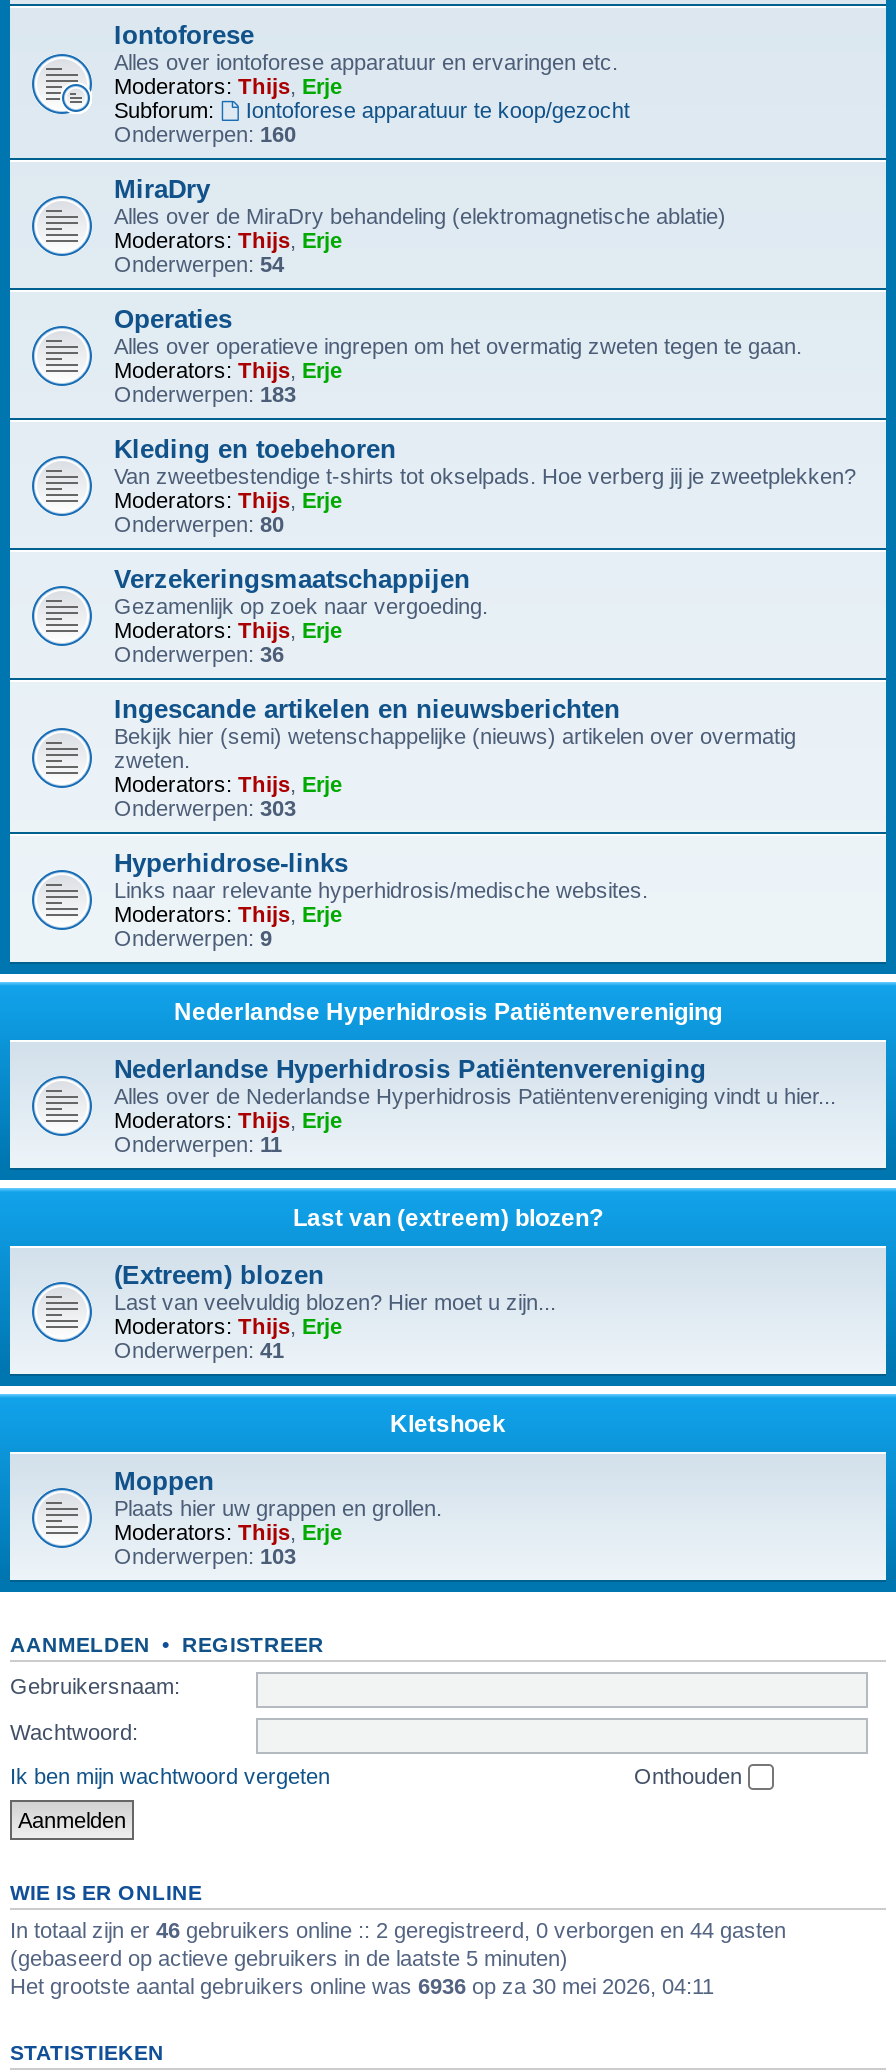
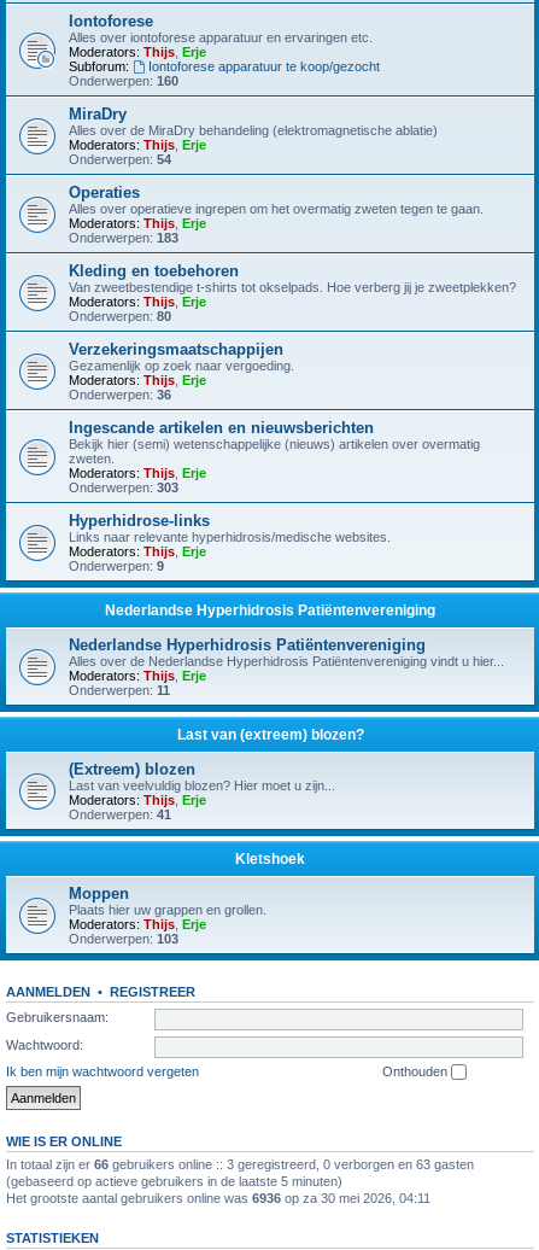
- In totaal zijn er 46 gebruikers online :: 2 geregistreerd, 0 verborgen en 44 gasten
+ In totaal zijn er 66 gebruikers online :: 3 geregistreerd, 0 verborgen en 63 gasten
